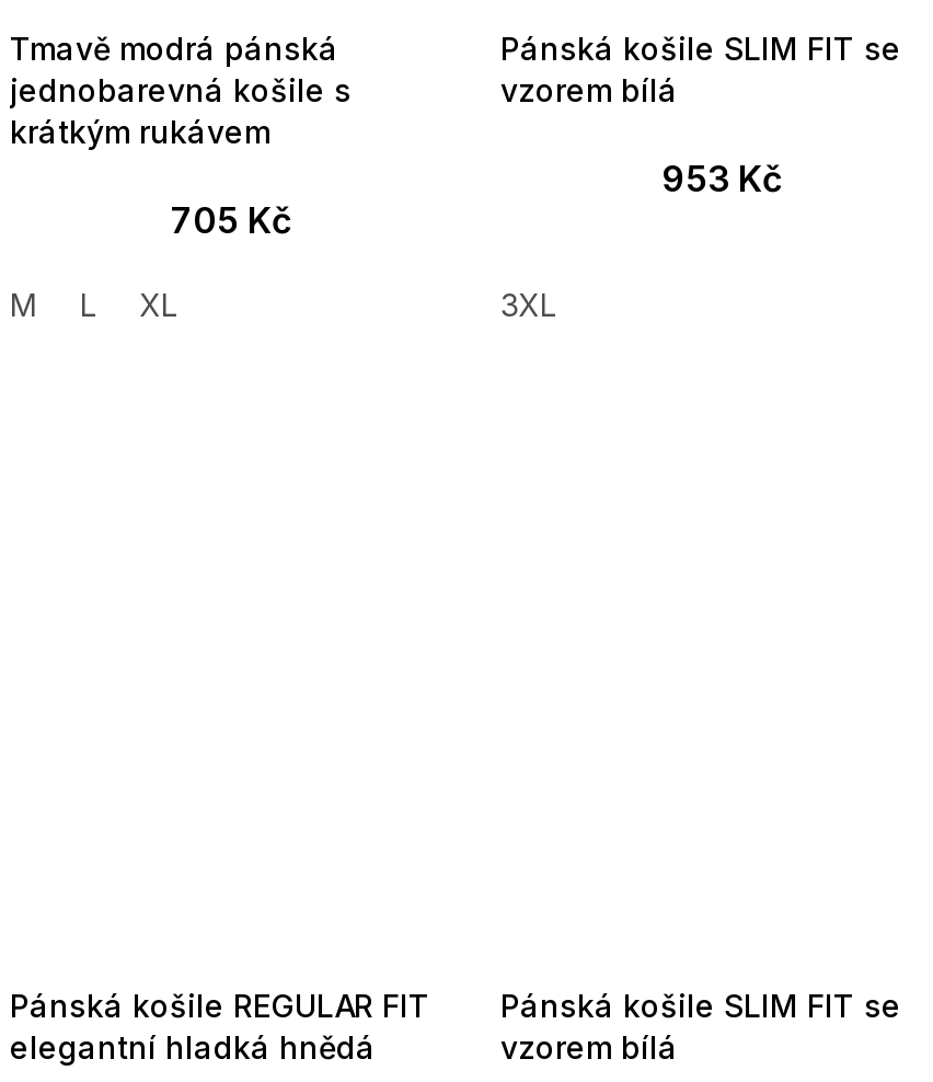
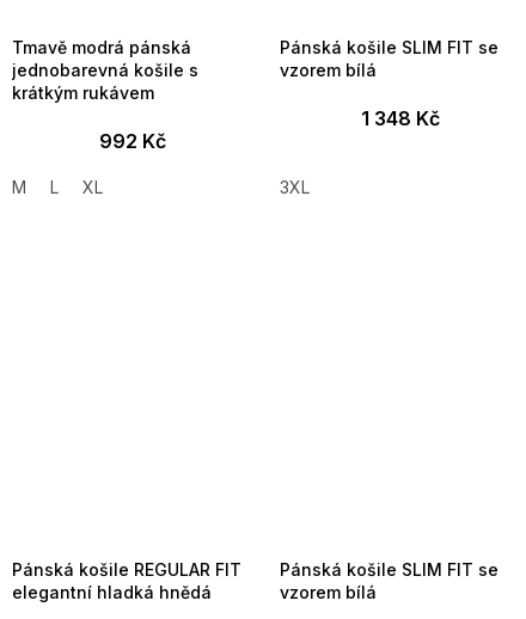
- 953 Kč
+ 1 348 Kč

- 705 Kč
+ 992 Kč
